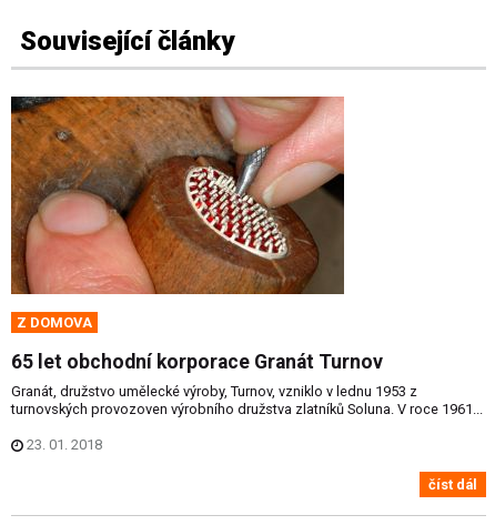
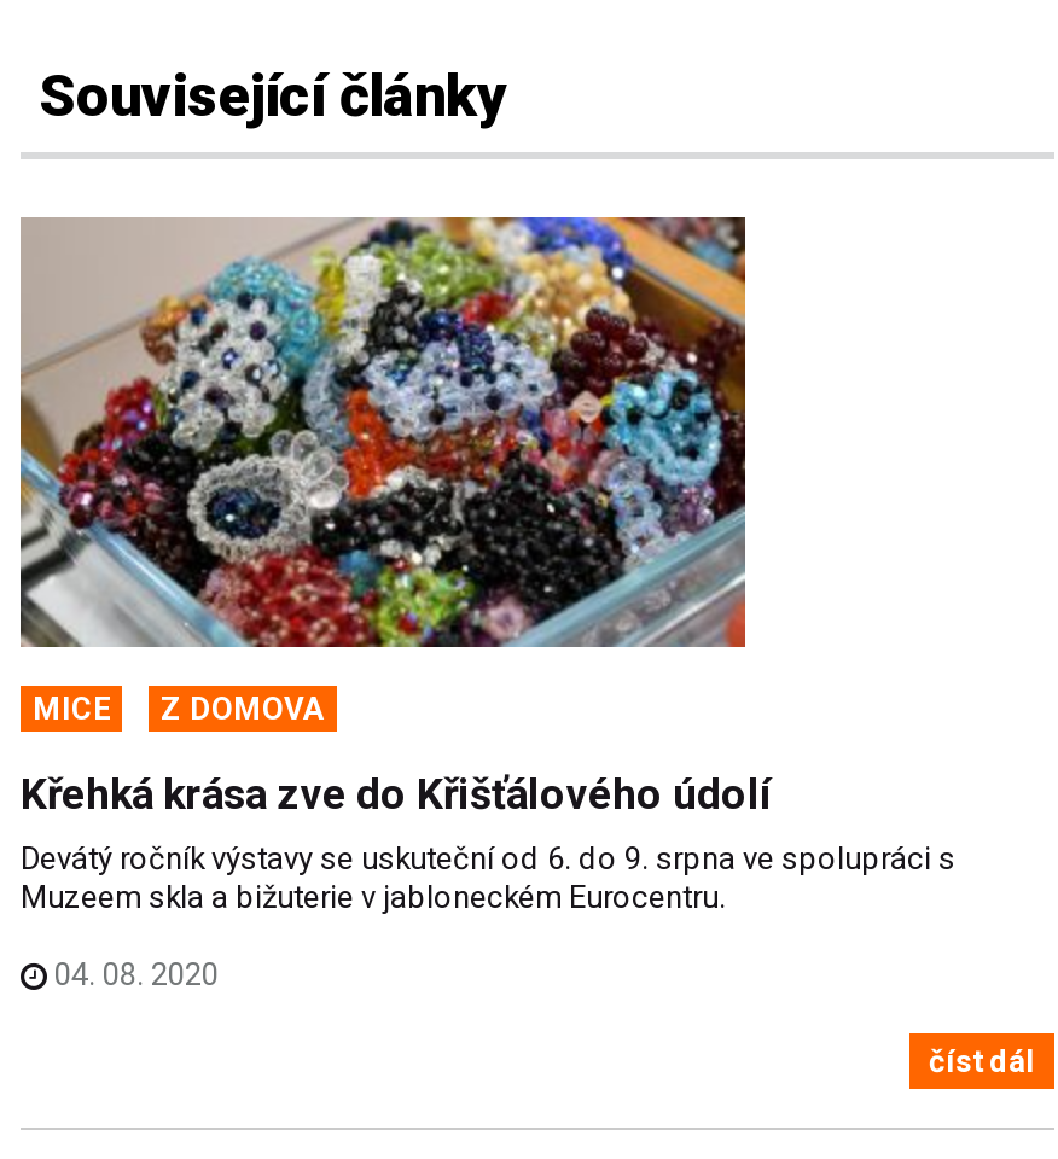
- [image]
+ [image]

+ MICE

- 65 let obchodní korporace Granát Turnov
- Granát, družstvo umělecké výroby, Turnov, vzniklo v lednu 1953 z
- turnovských provozoven výrobního družstva zlatníků Soluna. V roce 1961...
+ Křehká krása zve do Křišťálového údolí
+ Devátý ročník výstavy se uskuteční od 6. do 9. srpna ve spolupráci s
+ Muzeem skla a bižuterie v jabloneckém Eurocentru.

- 23. 01. 2018
+ 04. 08. 2020
